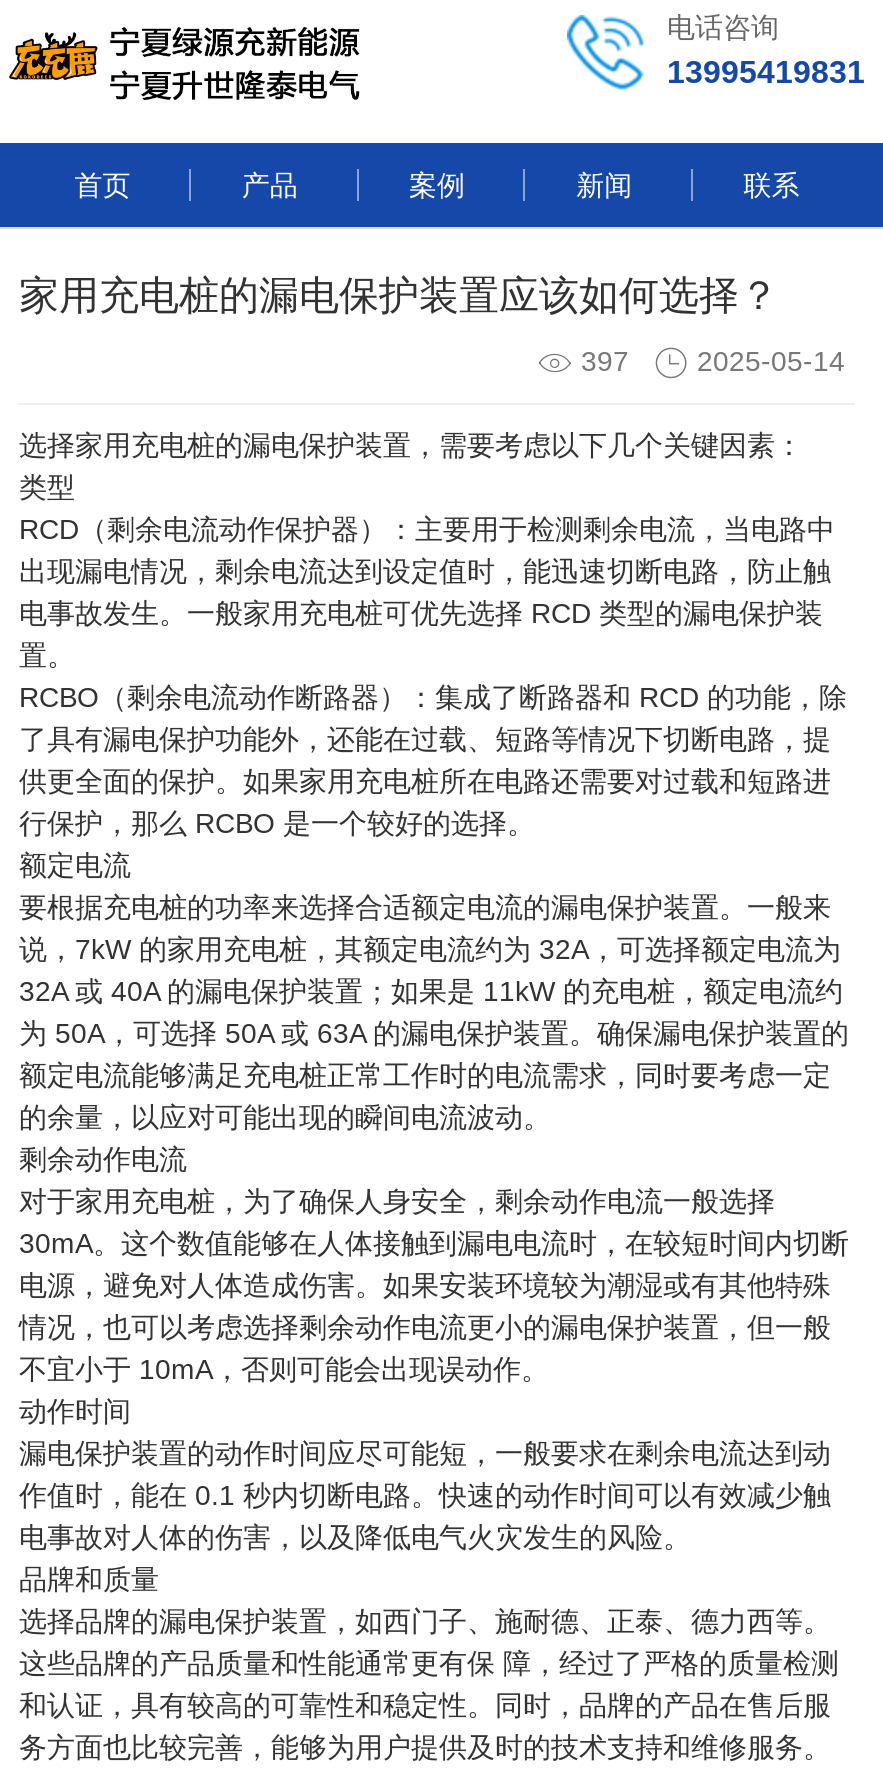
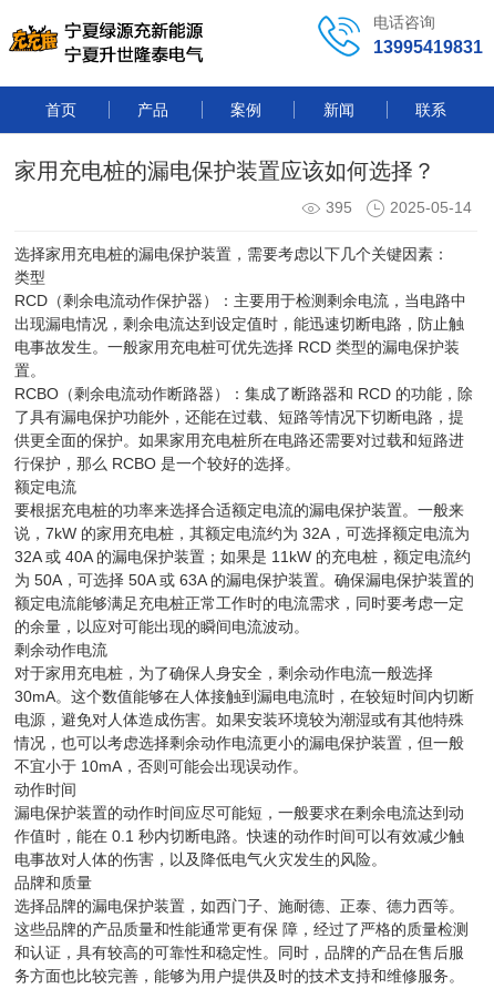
- 397
+ 395
